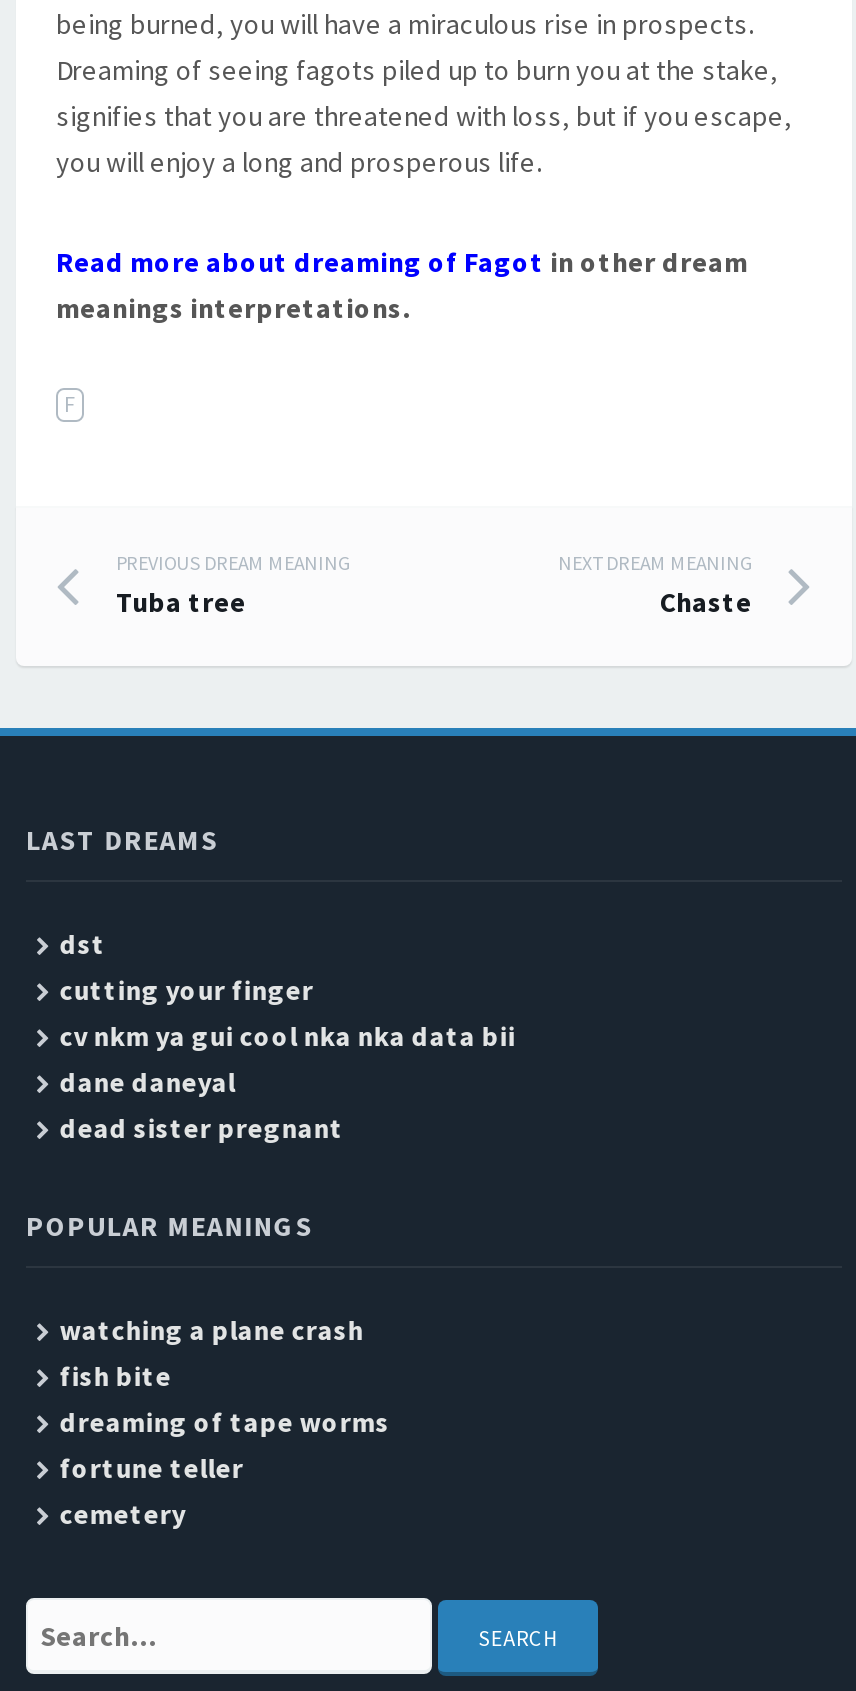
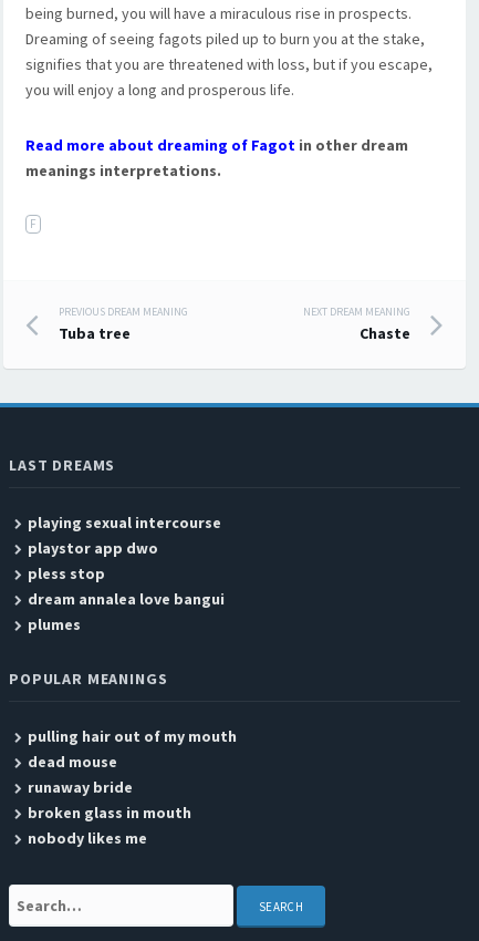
- dst
- cutting your finger
- cv nkm ya gui cool nka nka data bii
- dane daneyal
- dead sister pregnant
+ playing sexual intercourse
+ playstor app dwo
+ pless stop
+ dream annalea love bangui
+ plumes

- watching a plane crash
- fish bite
- dreaming of tape worms
- fortune teller
- cemetery
+ pulling hair out of my mouth
+ dead mouse
+ runaway bride
+ broken glass in mouth
+ nobody likes me
